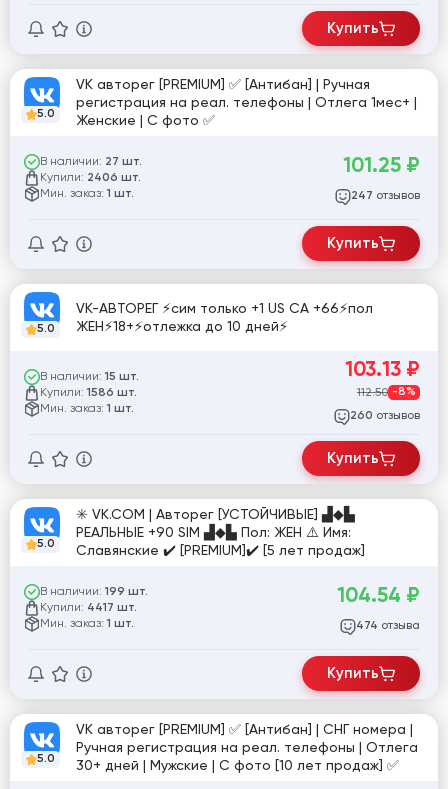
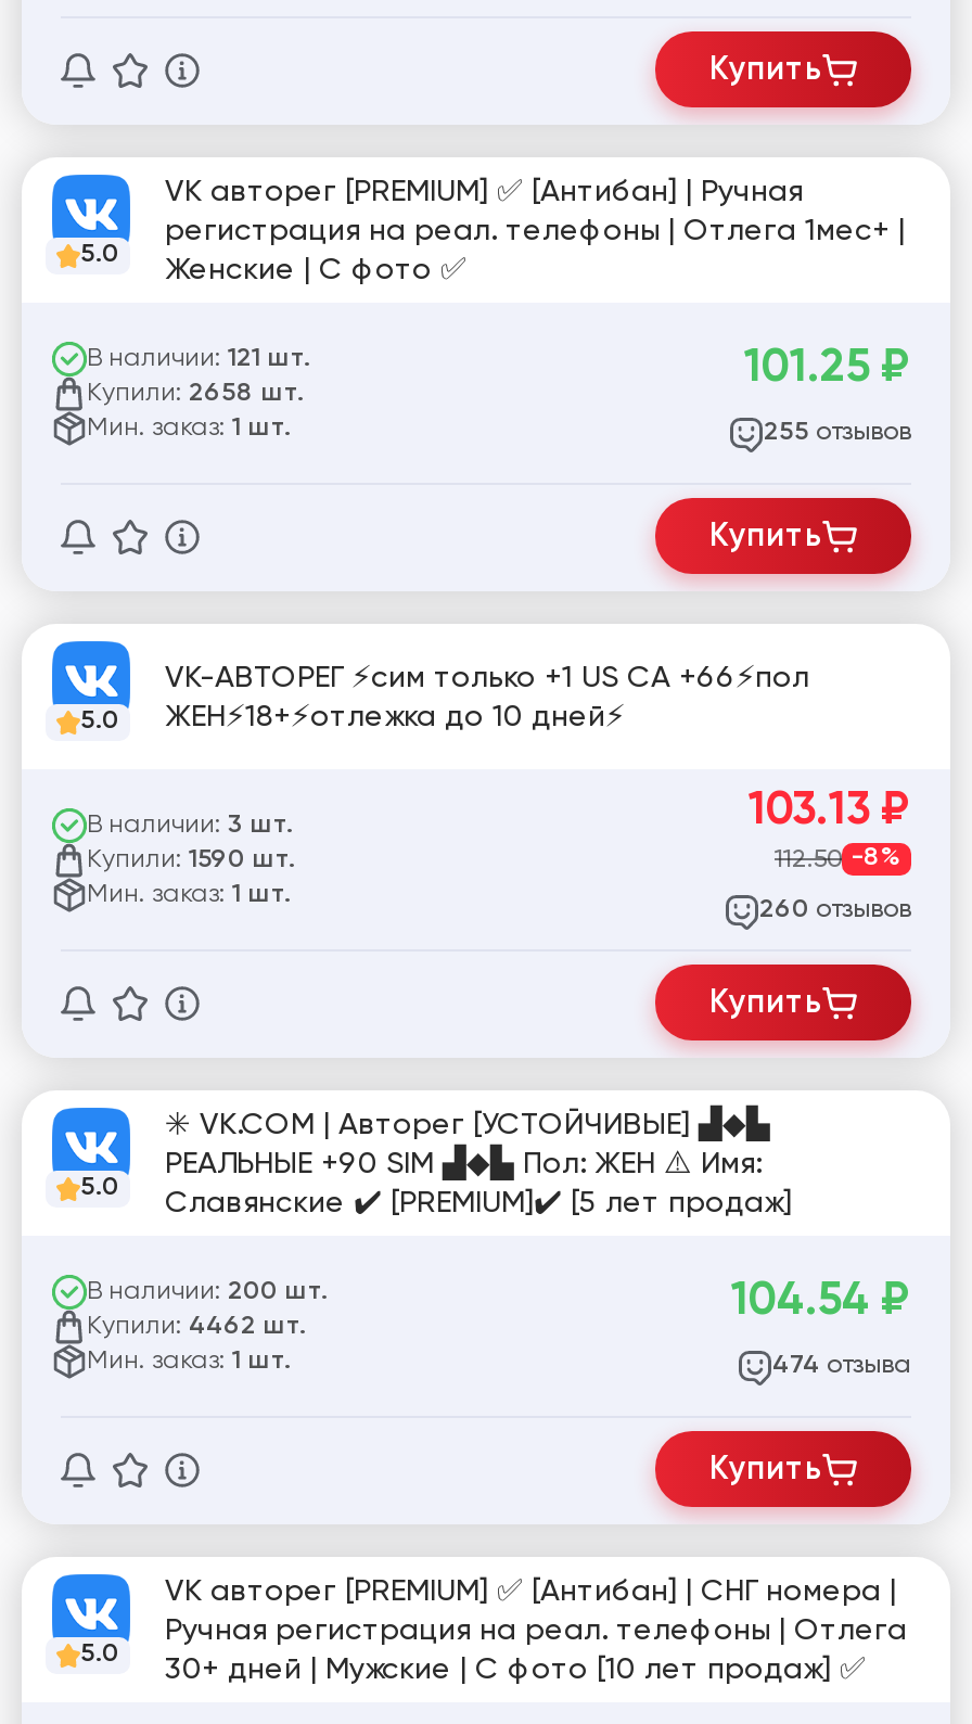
- В наличии: 27 шт.
+ В наличии: 121 шт.

- Купили: 2406 шт.
+ Купили: 2658 шт.

- 247 отзывов
+ 255 отзывов

- В наличии: 15 шт.
+ В наличии: 3 шт.

- Купили: 1586 шт.
+ Купили: 1590 шт.

- В наличии: 199 шт.
+ В наличии: 200 шт.

- Купили: 4417 шт.
+ Купили: 4462 шт.
